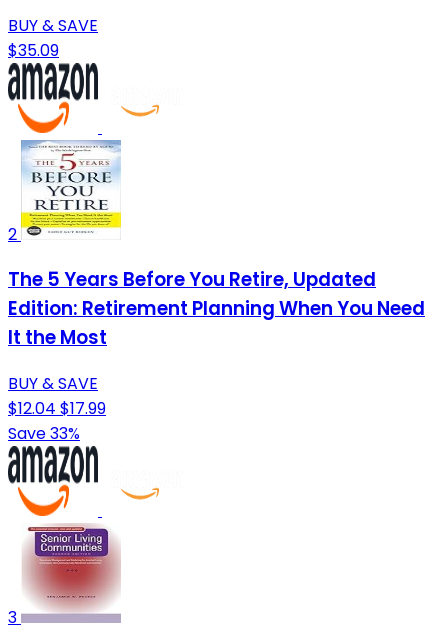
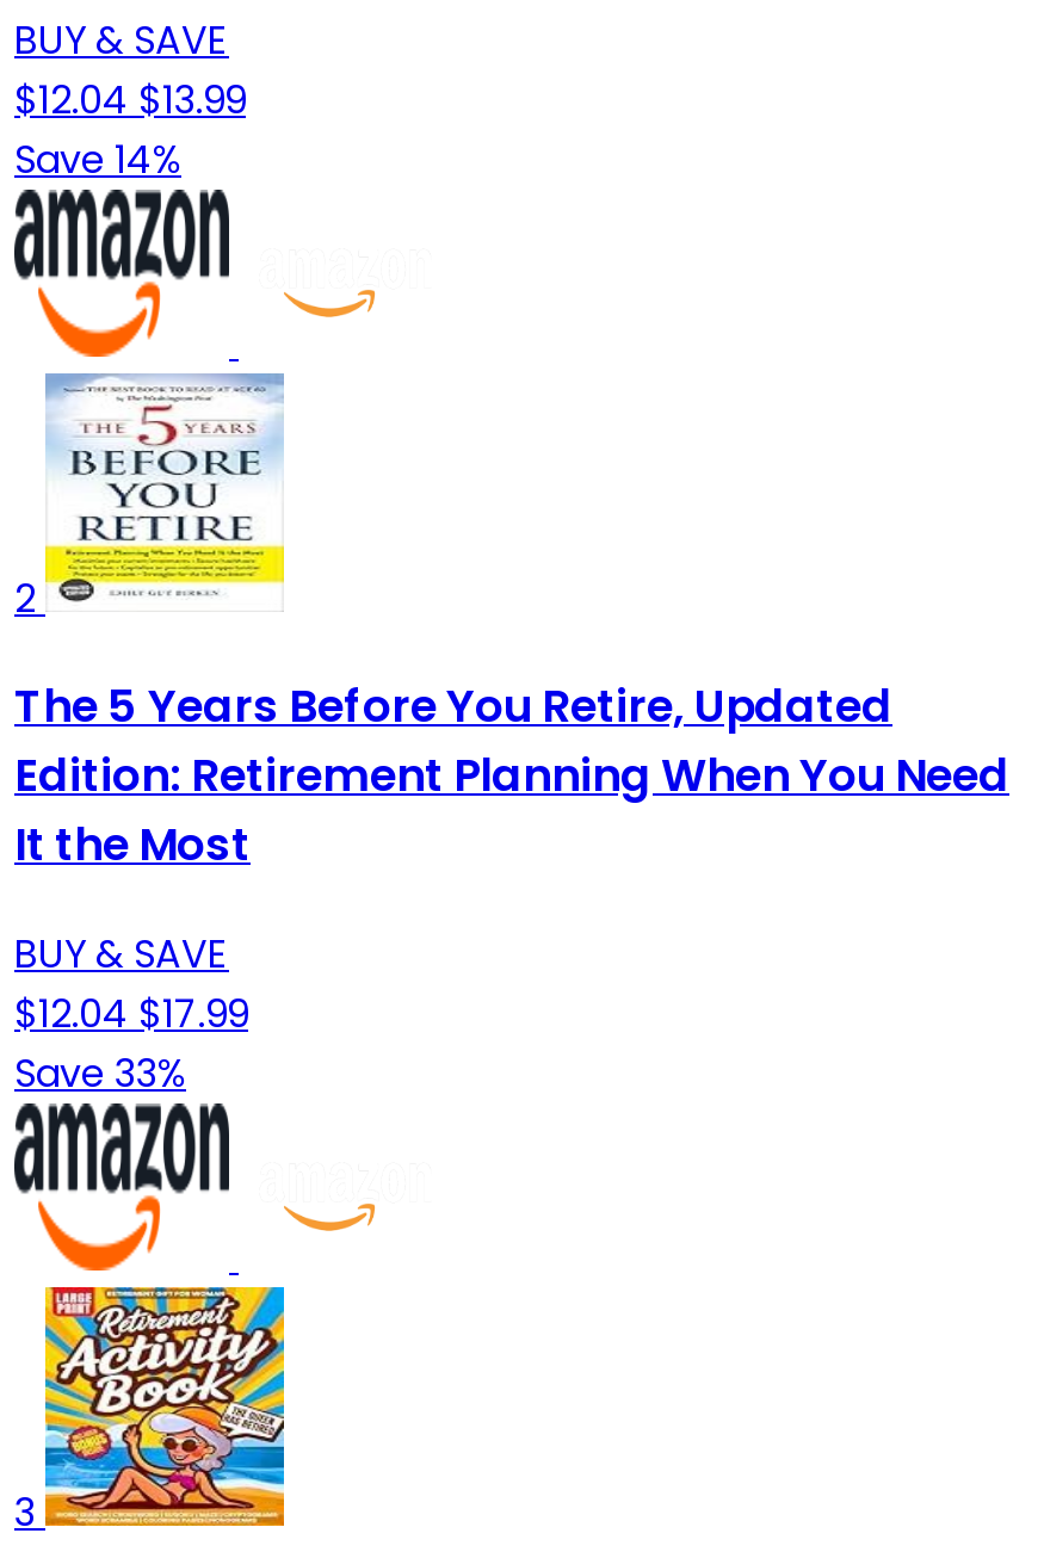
- $35.09
+ $12.04 $13.99
+ Save 14%

- [image]
+ [image]
